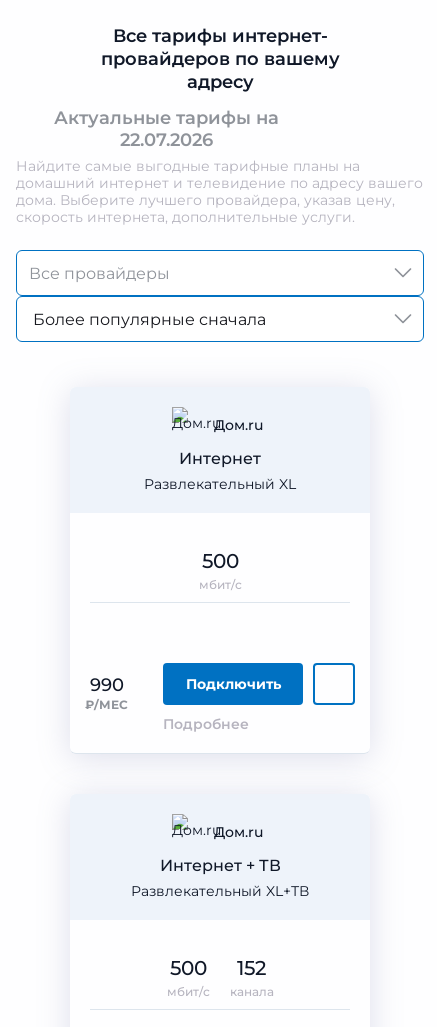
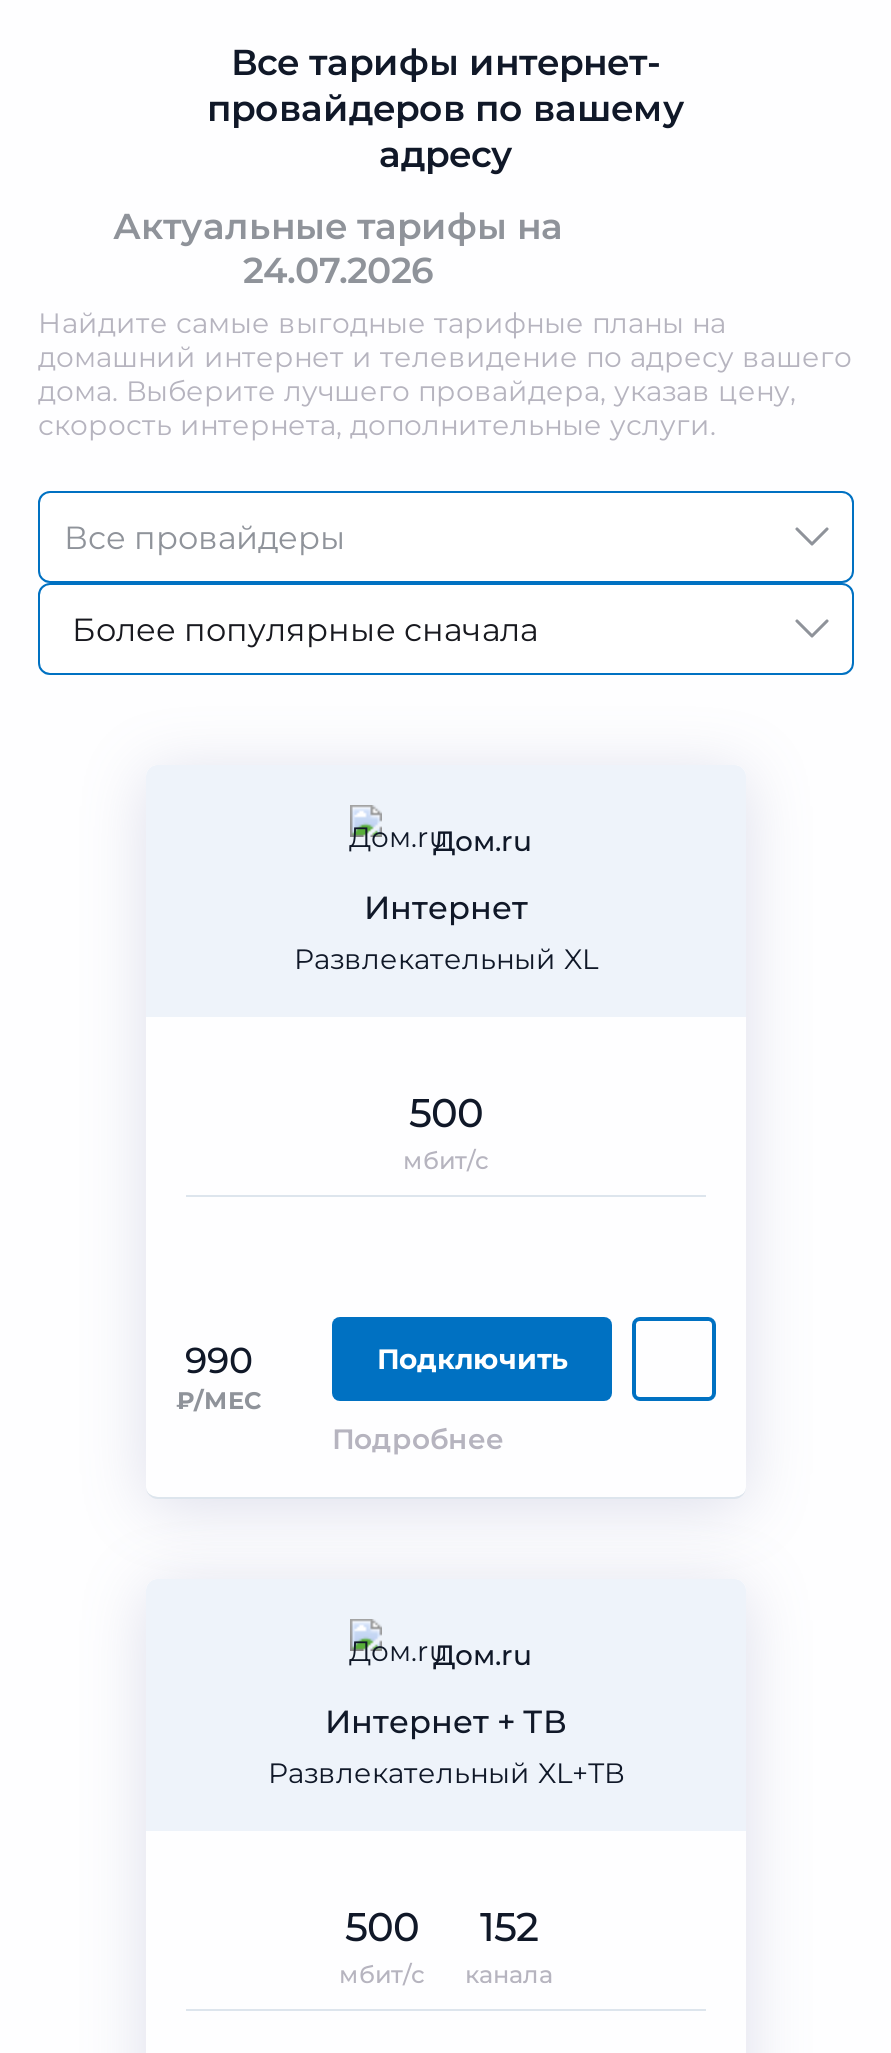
- 22.07.2026
+ 24.07.2026
